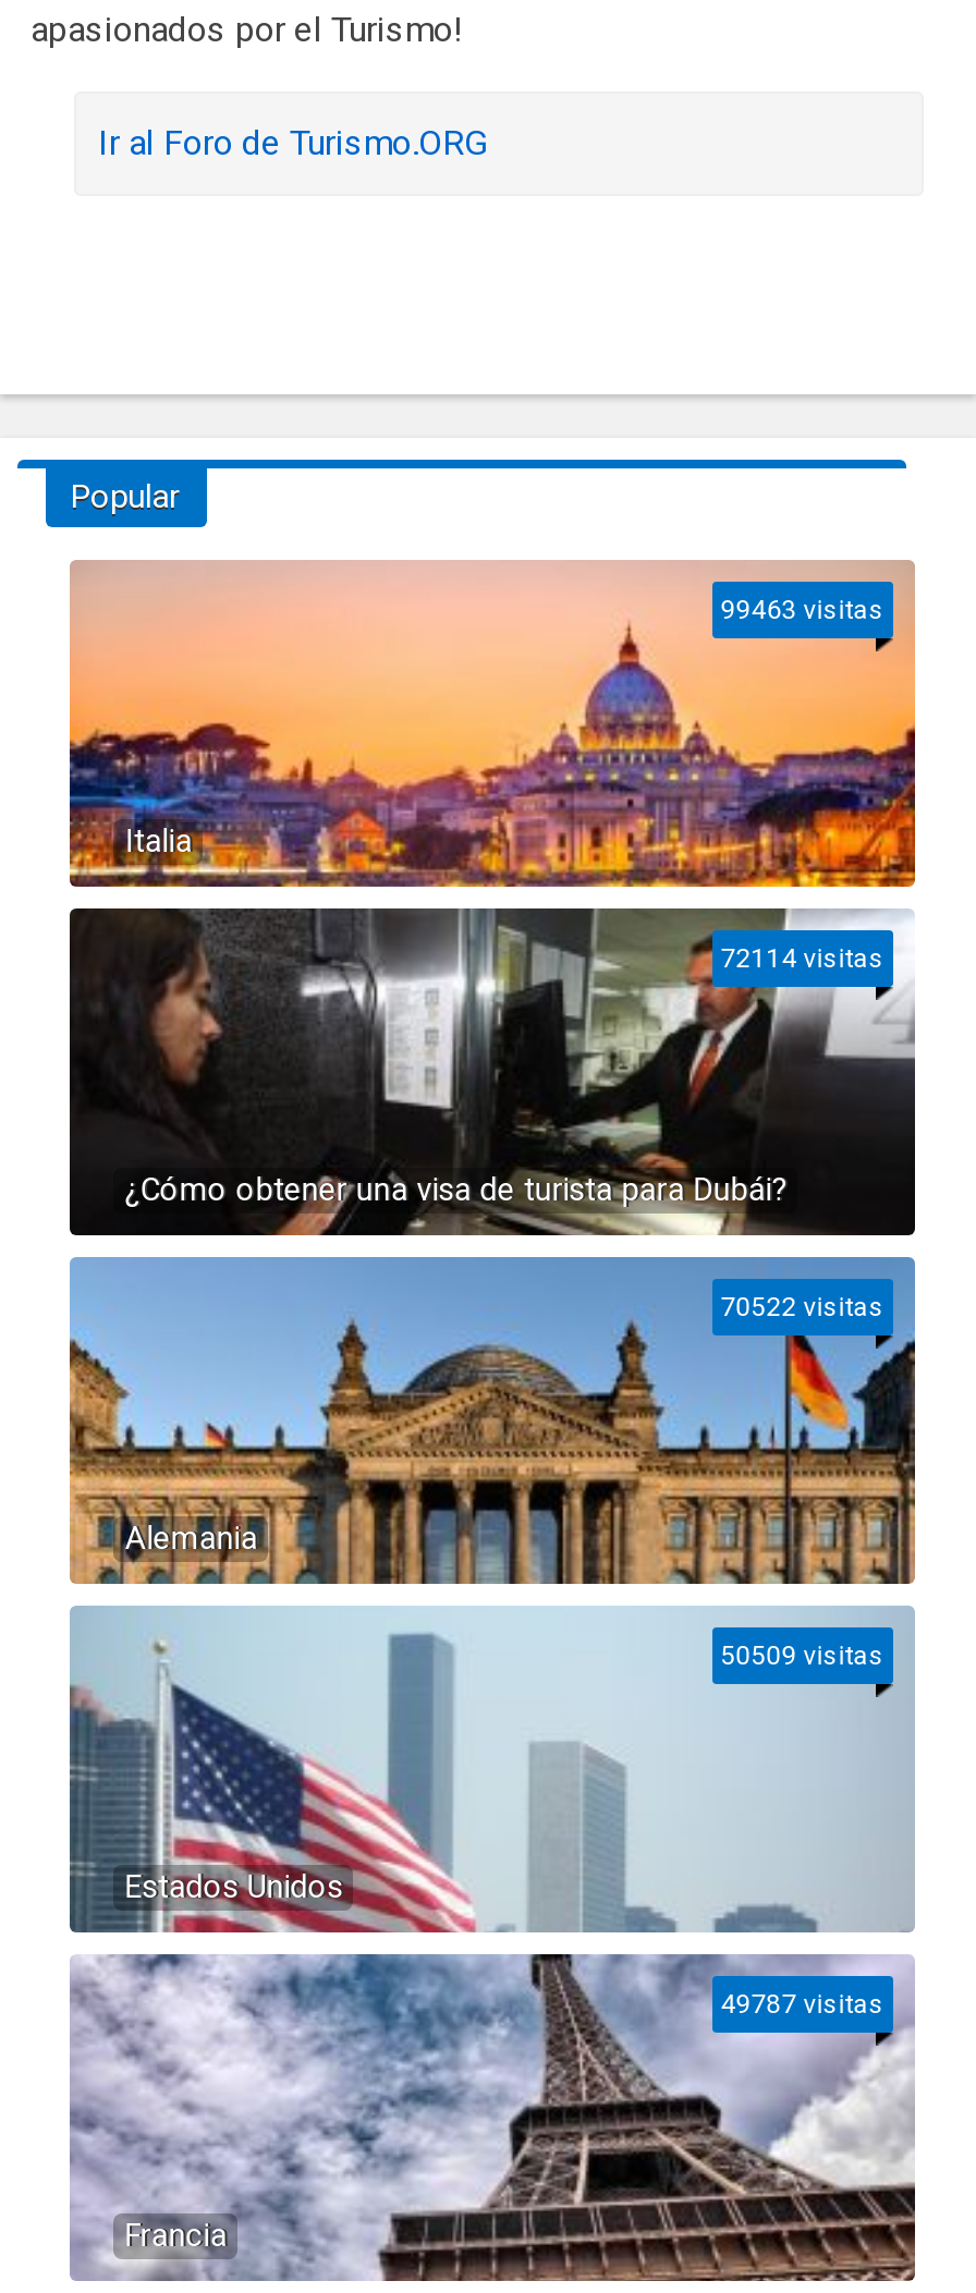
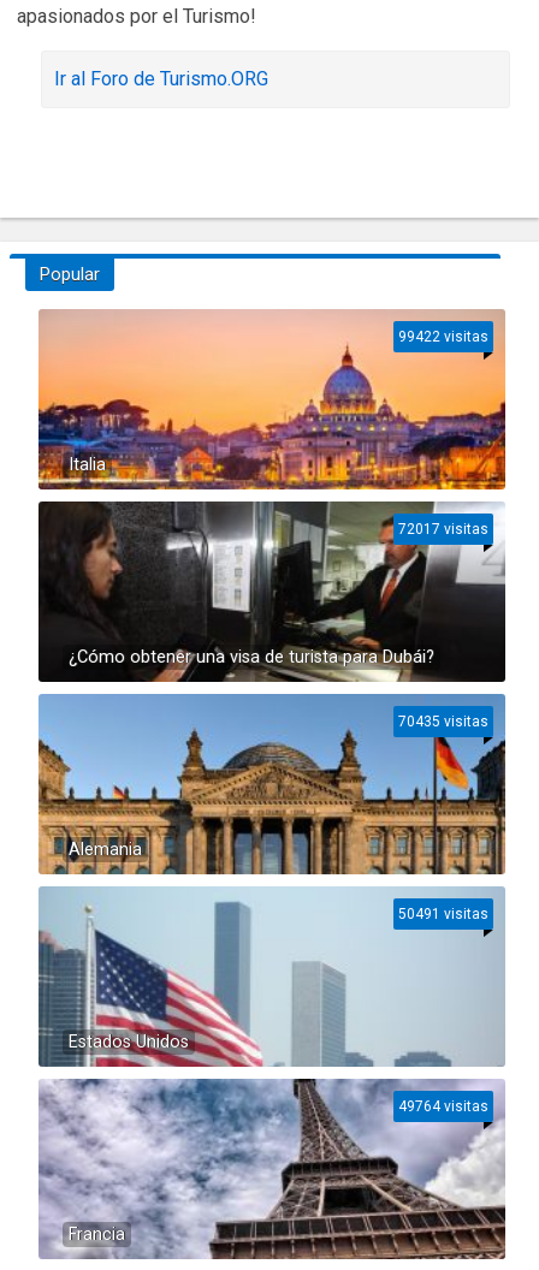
- 99463 visitas
+ 99422 visitas

- 72114 visitas
+ 72017 visitas

- 70522 visitas
+ 70435 visitas

- 50509 visitas
+ 50491 visitas

- 49787 visitas
+ 49764 visitas
